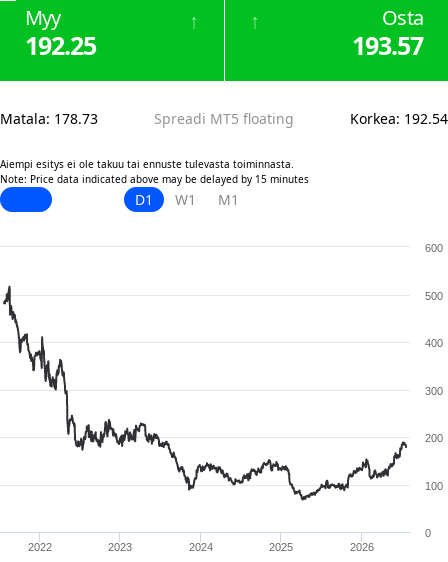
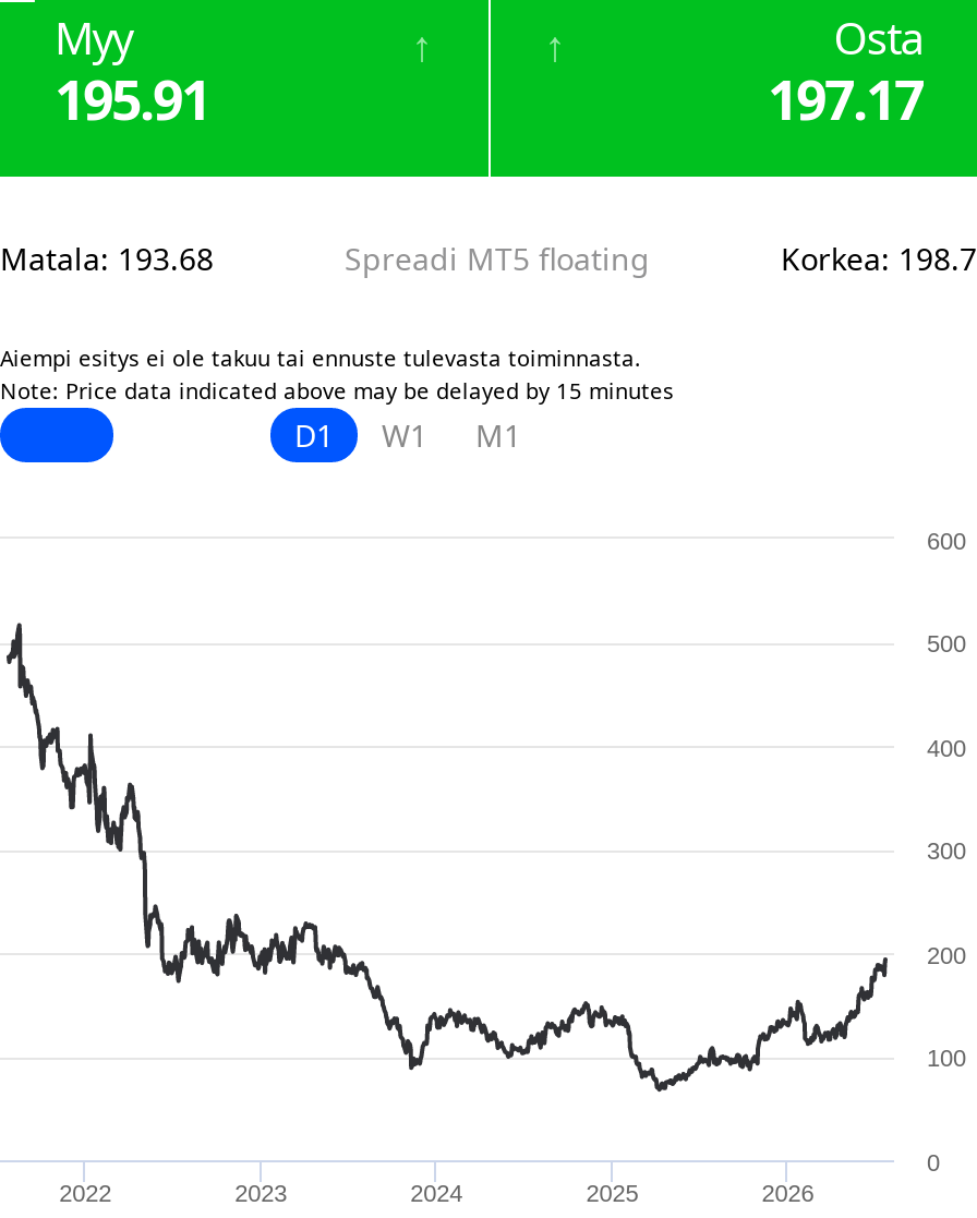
- 192.25
+ 195.91

- 193.57
+ 197.17

- Matala: 178.73
+ Matala: 193.68

- Korkea: 192.54
+ Korkea: 198.7
